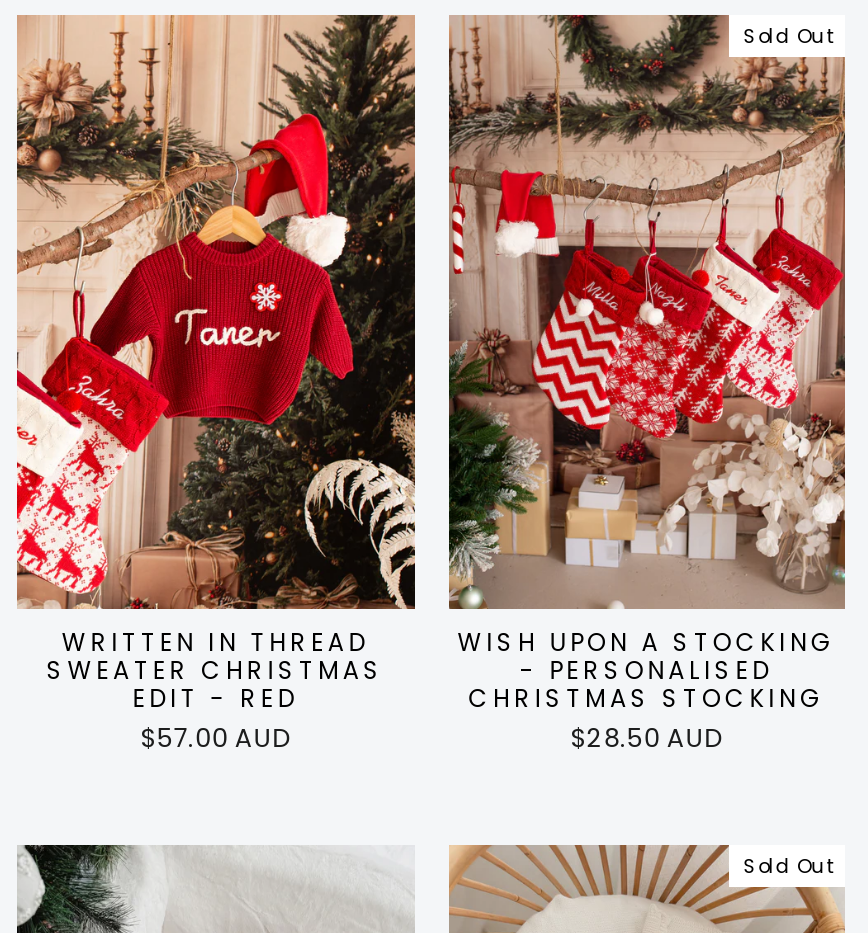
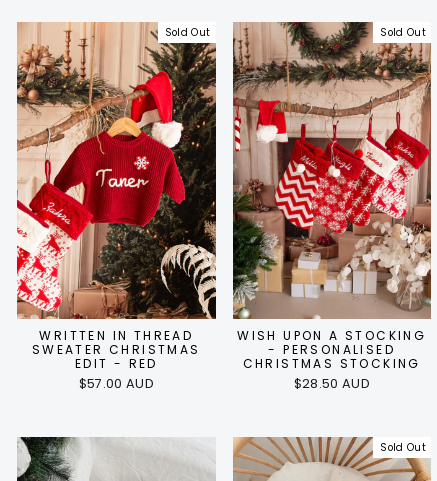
+ Sold Out
